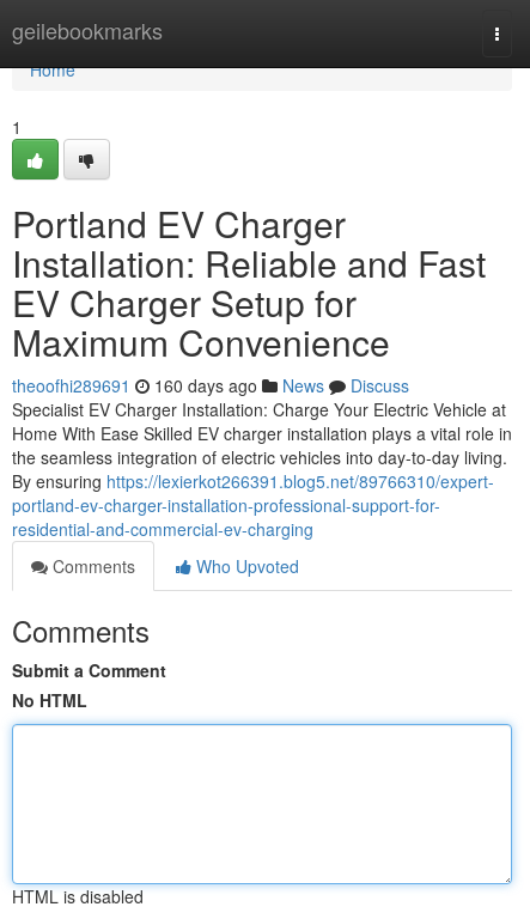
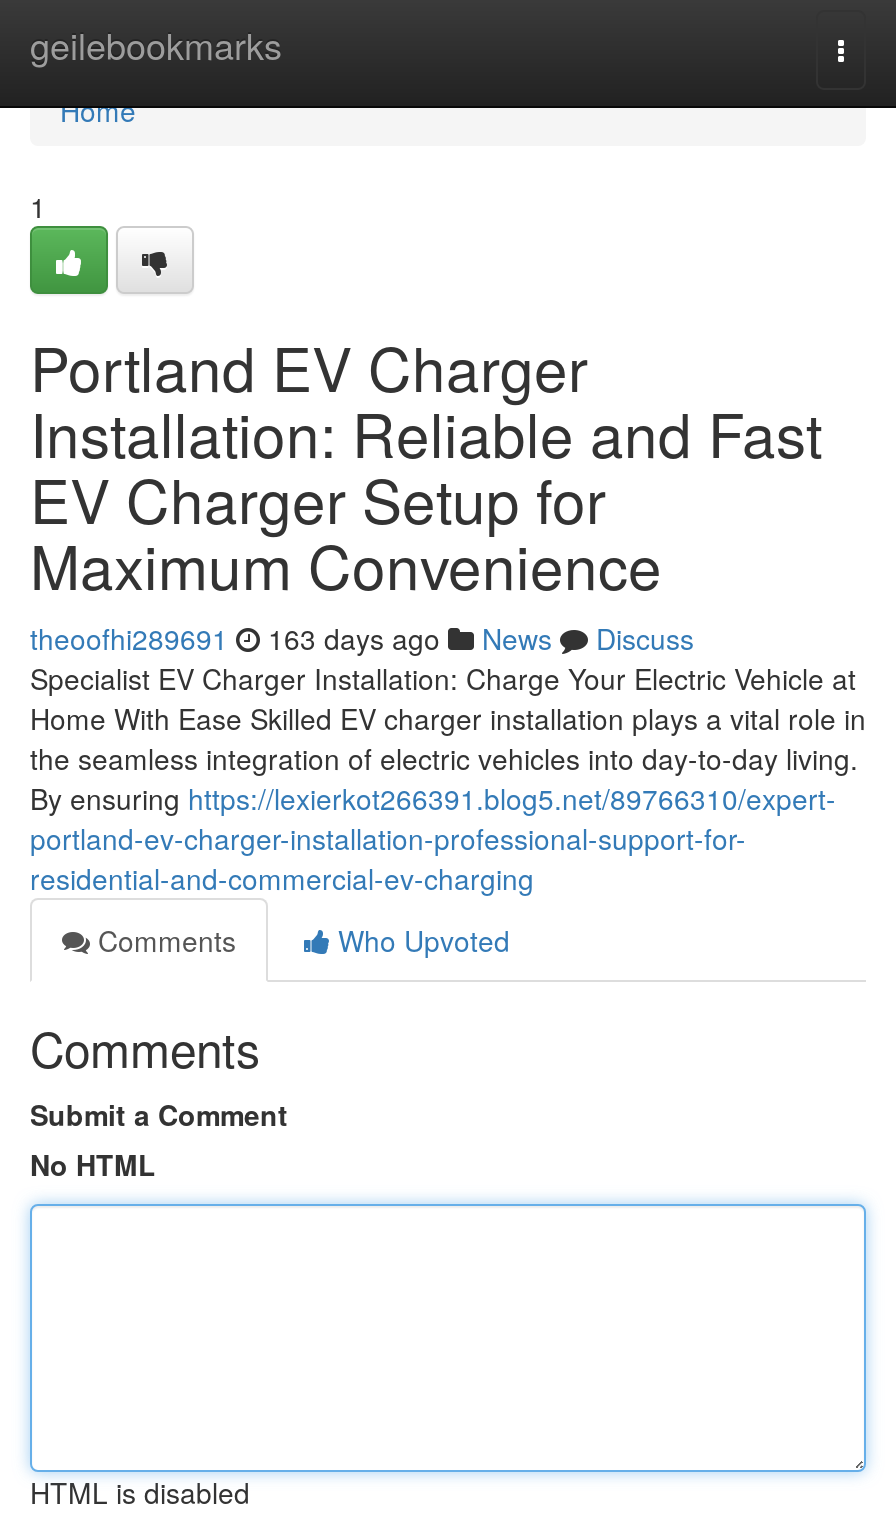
- theoofhi289691 160 days ago News Discuss
+ theoofhi289691 163 days ago News Discuss
